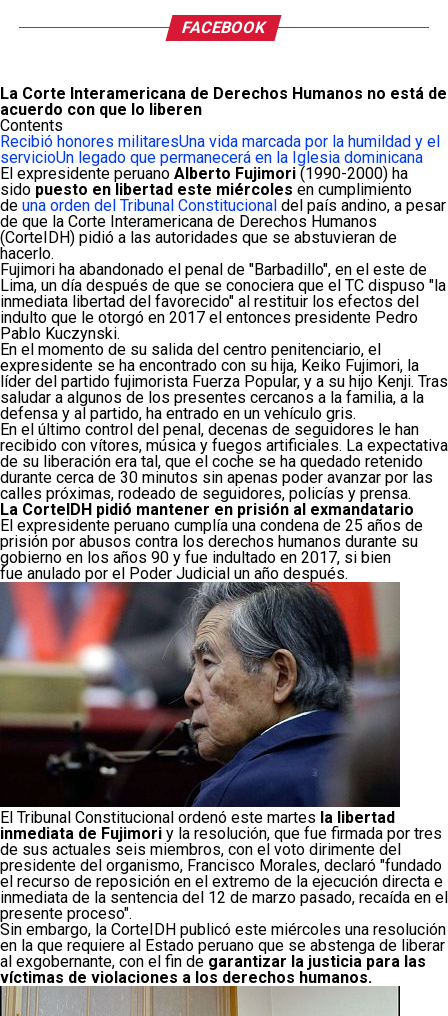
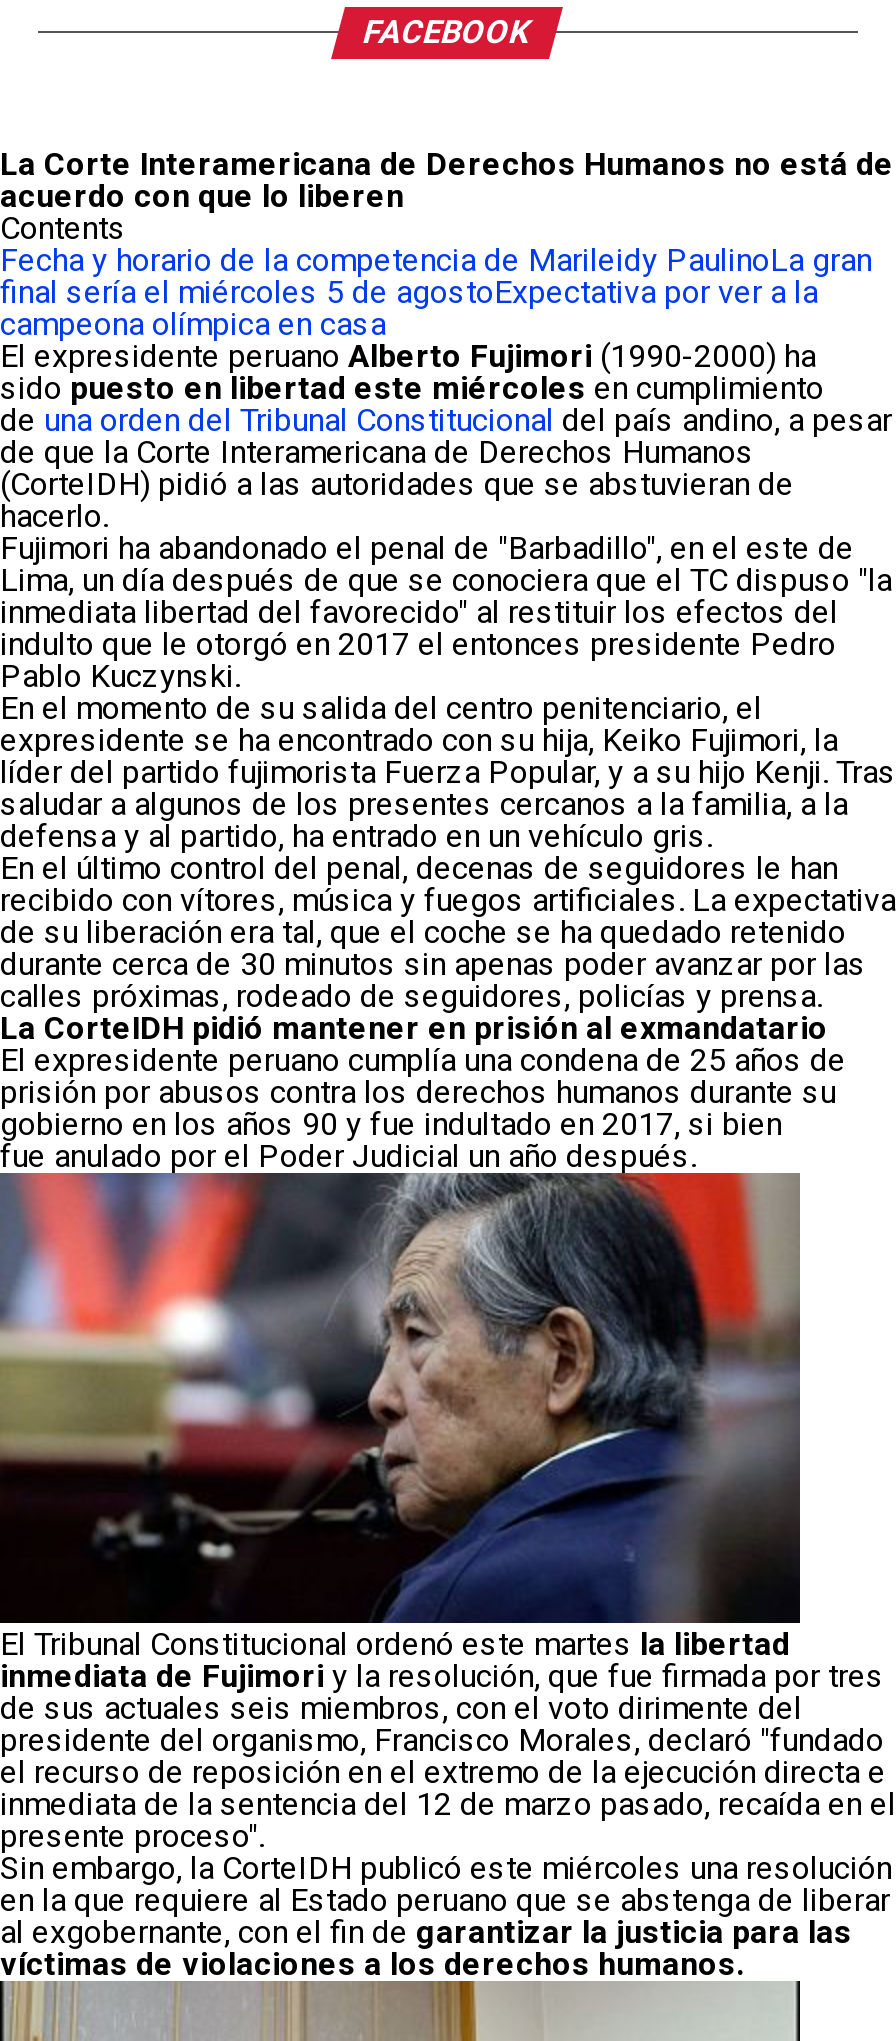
- Recibió honores militaresUna vida marcada por la humildad y el
- servicioUn legado que permanecerá en la Iglesia dominicana
+ Fecha y horario de la competencia de Marileidy PaulinoLa gran
+ final sería el miércoles 5 de agostoExpectativa por ver a la
+ campeona olímpica en casa
